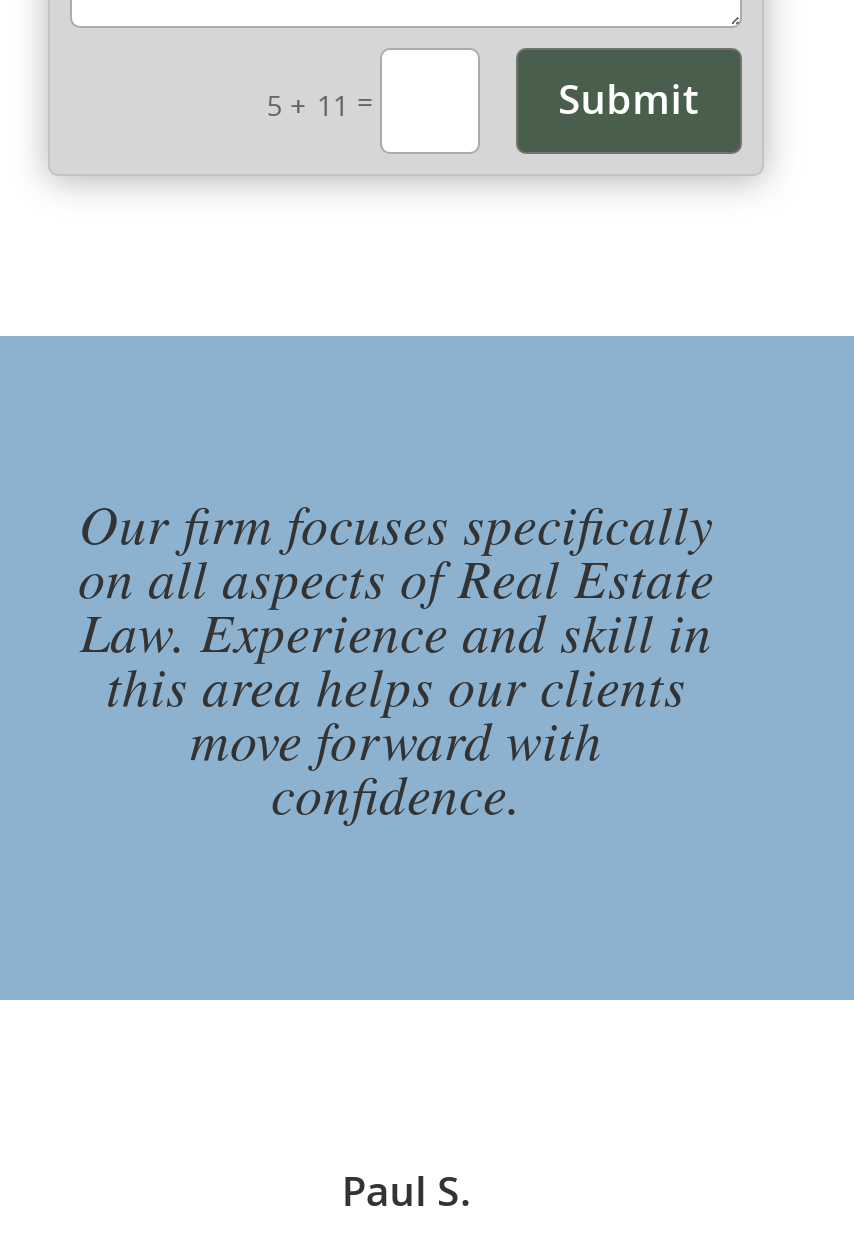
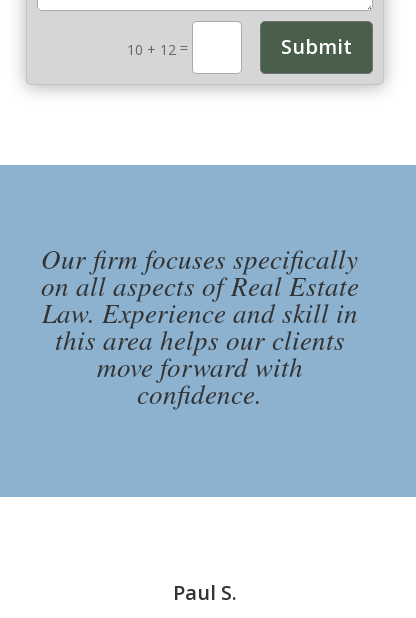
- 5 + 11 =
+ 10 + 12 =
